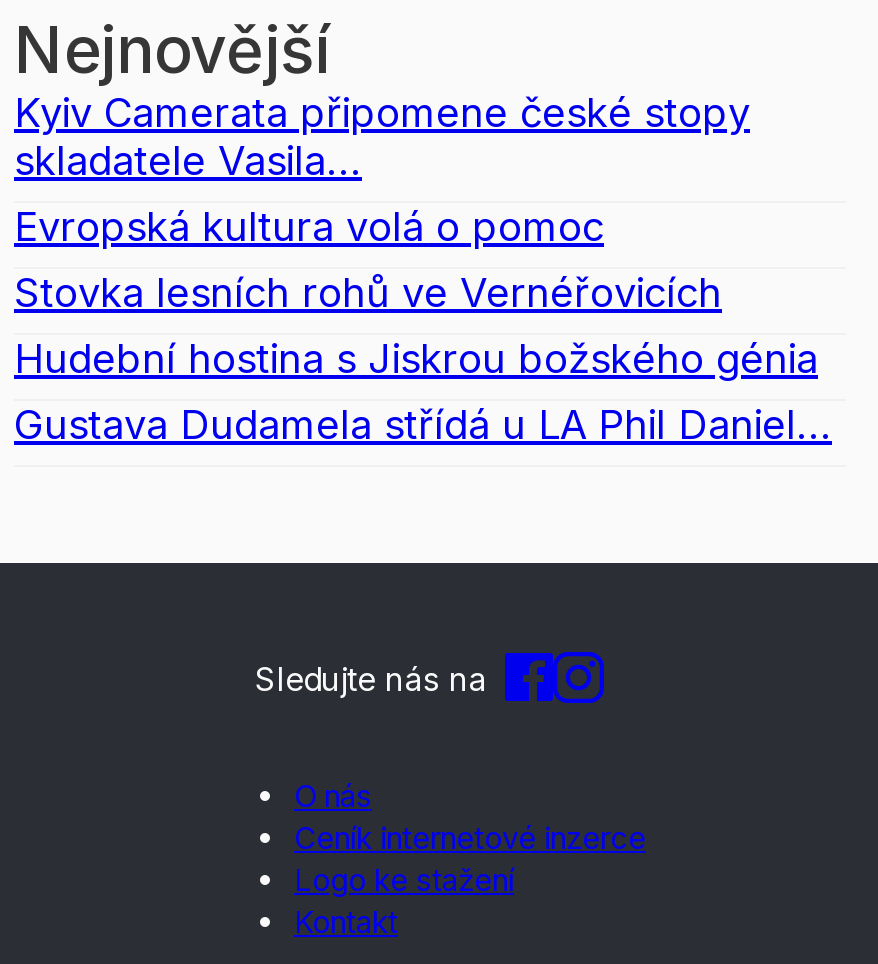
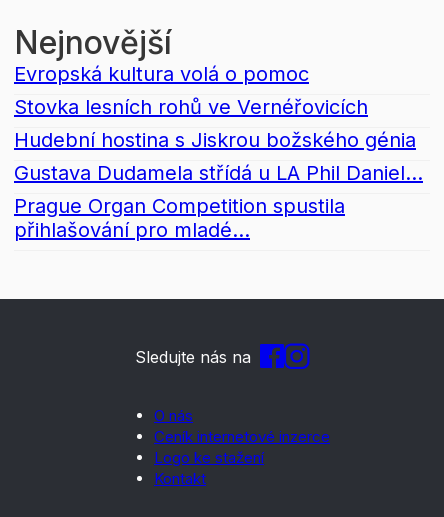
- Kyiv Camerata připomene české stopy
- skladatele Vasila...

moved up: Evropská kultura volá o pomoc | Stovka lesních rohů ve Vernéřovicích | Hudební hostina s Jiskrou božského génia | Gustava Dudamela střídá u LA Phil Daniel...

+ Prague Organ Competition spustila
+ přihlašování pro mladé...
